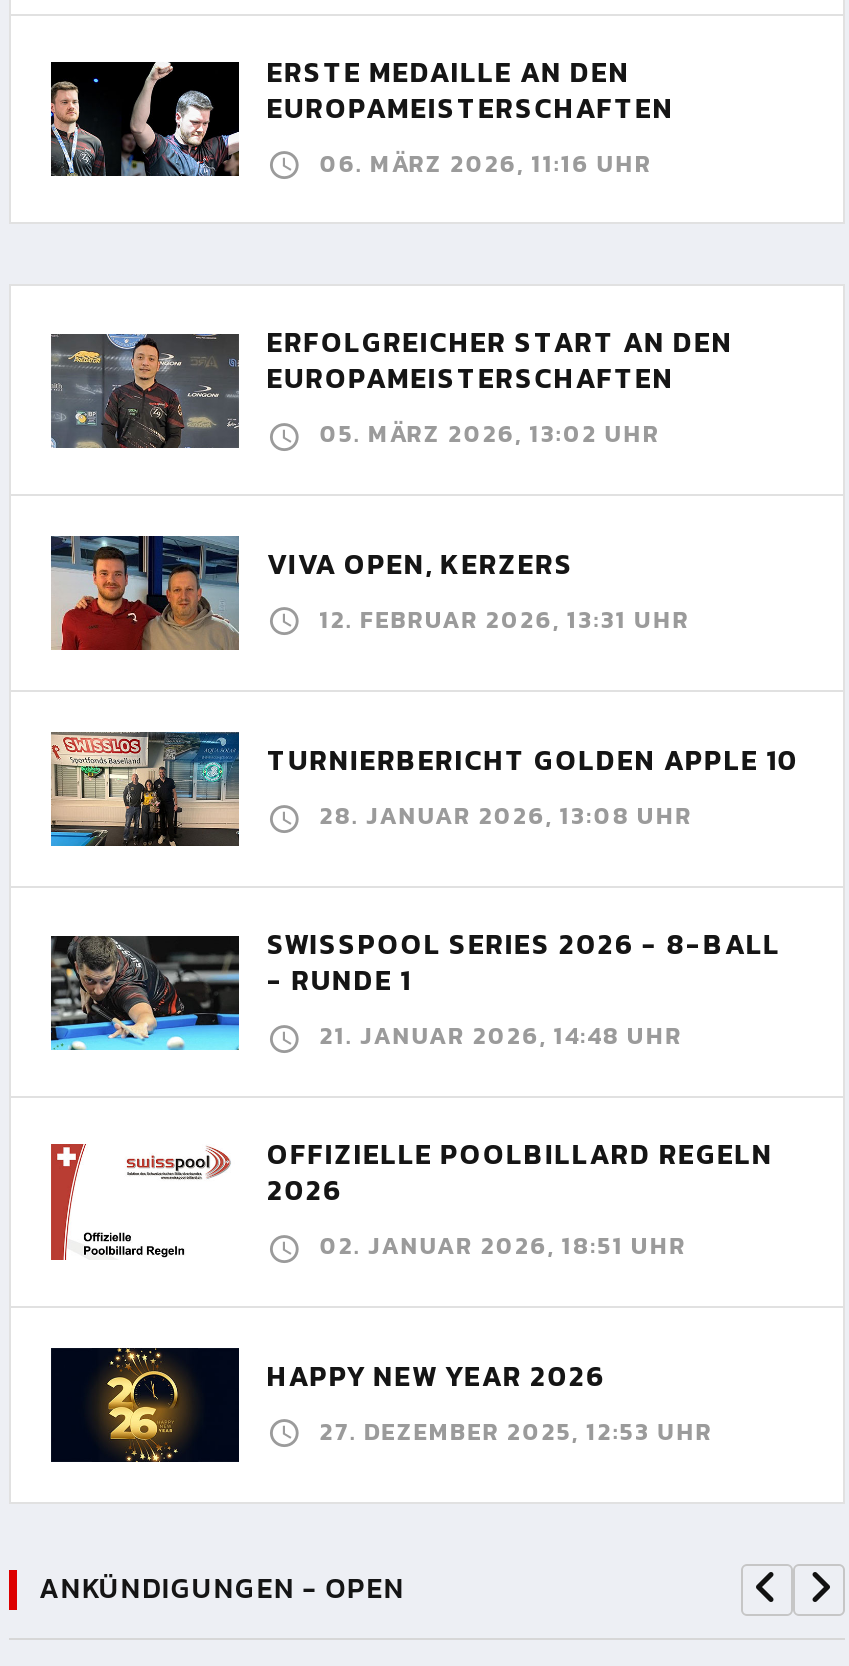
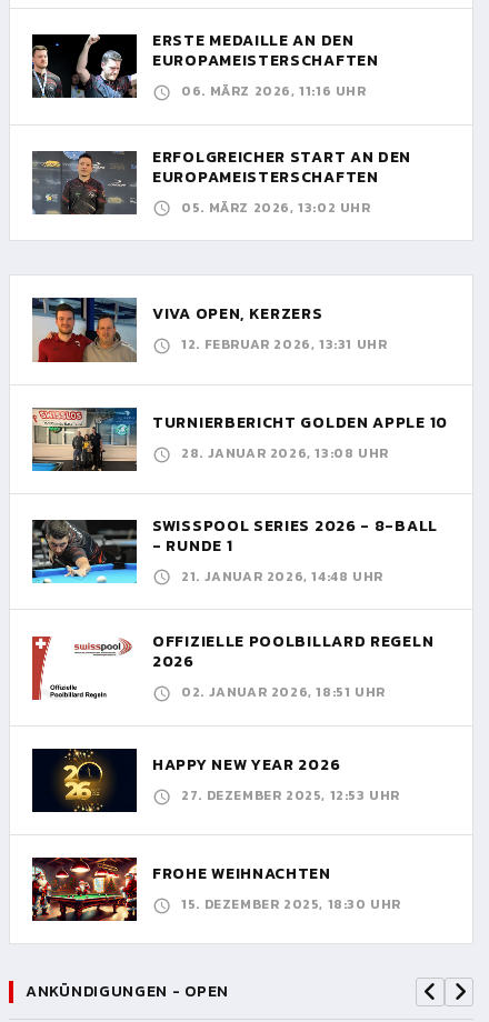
moved up: [image] | ERFOLGREICHER START AN DEN | EUROPAMEISTERSCHAFTEN | 05. MÄRZ 2026, 13:02 UHR

+ [image]
+ FROHE WEIHNACHTEN
+ 15. DEZEMBER 2025, 18:30 UHR
